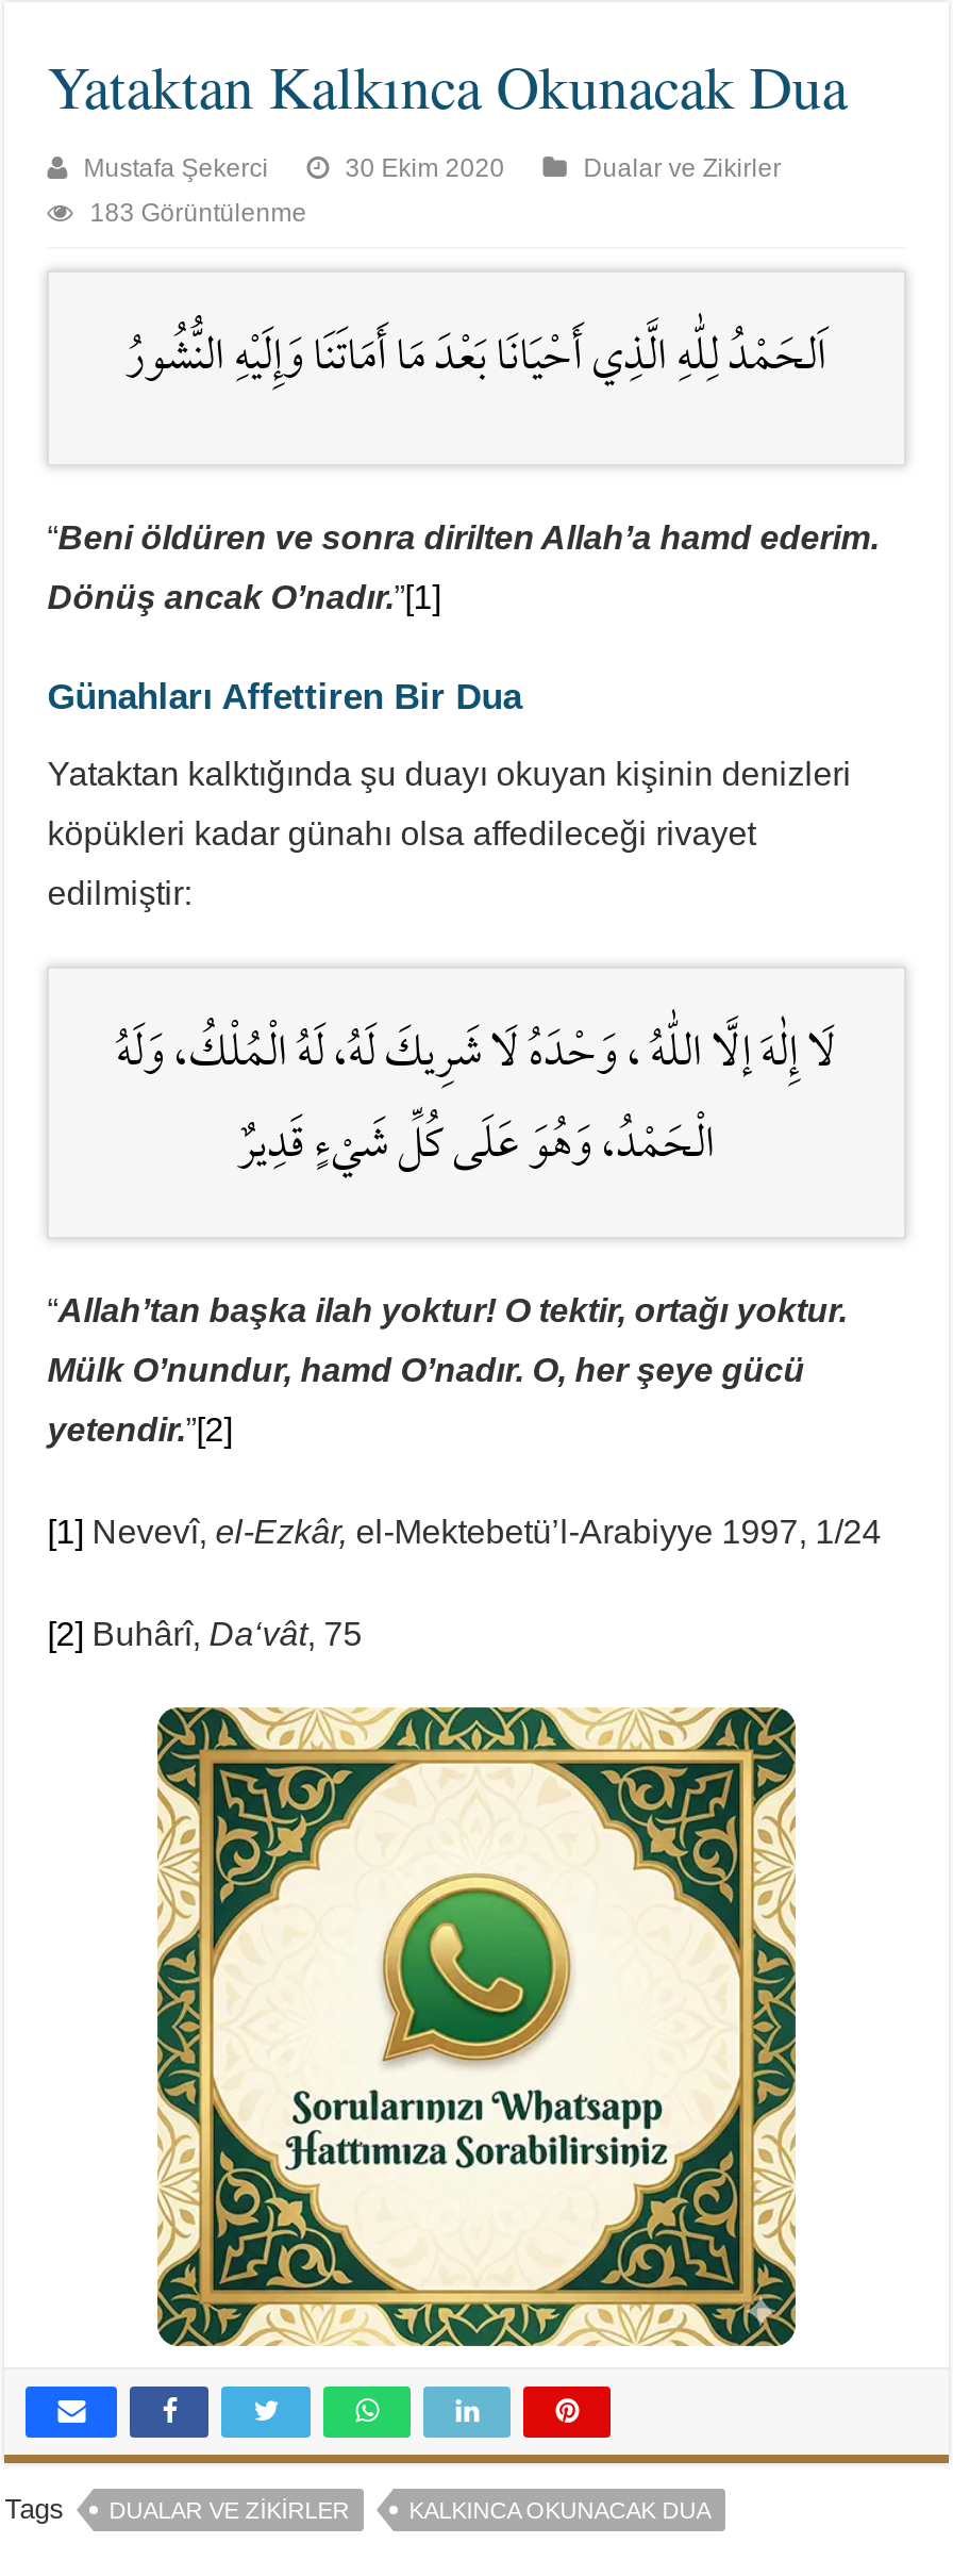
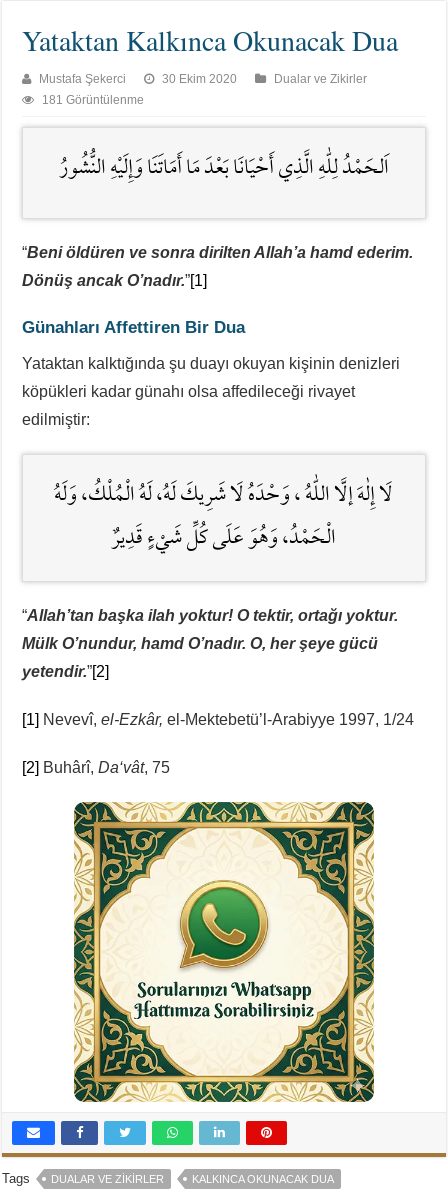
- 183 Görüntülenme
+ 181 Görüntülenme
